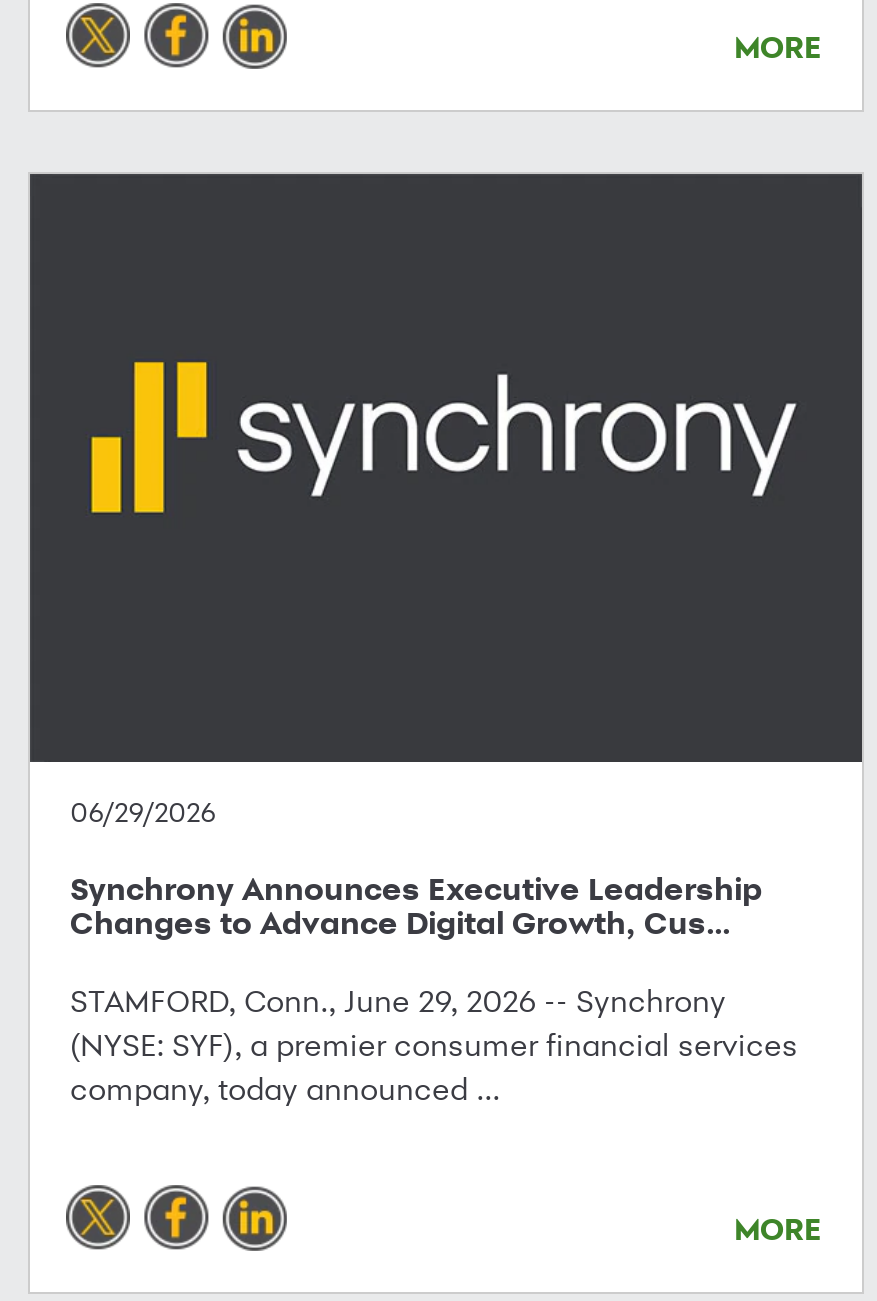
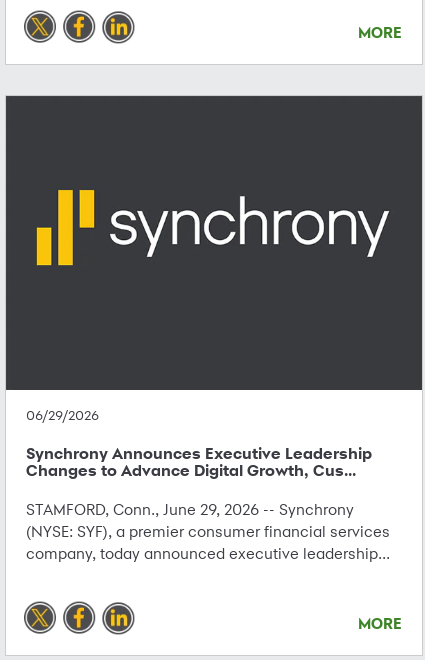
- company, today announced ...
+ company, today announced executive leadership...
